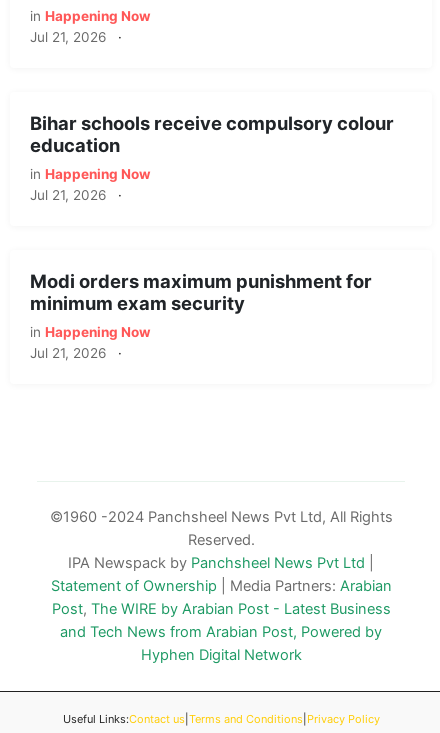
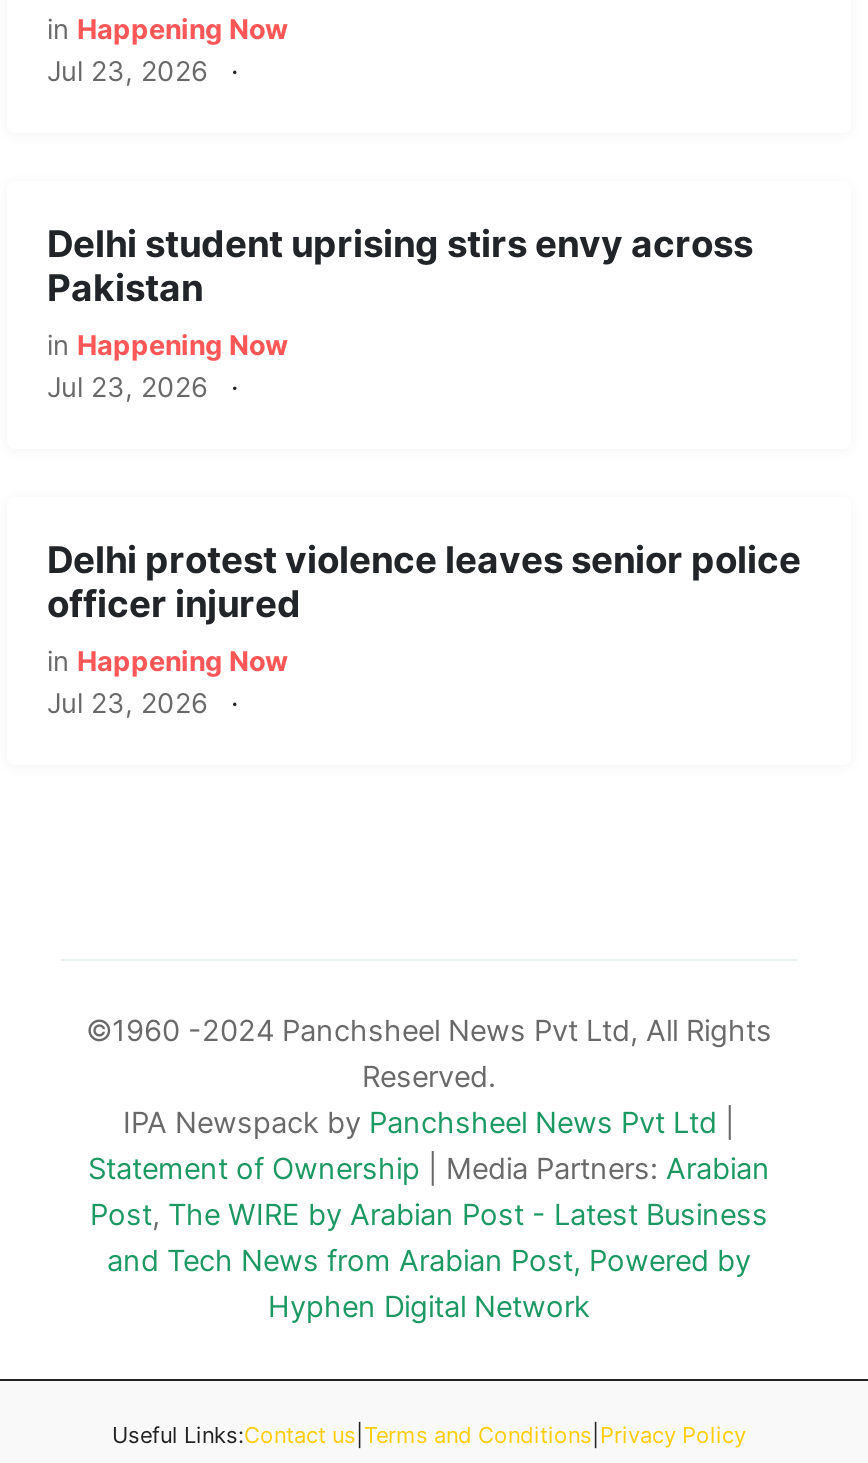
- Jul 21, 2026 ·
+ Jul 23, 2026 ·

- Bihar schools receive compulsory colour
- education
+ Delhi student uprising stirs envy across
+ Pakistan

- Jul 21, 2026 ·
+ Jul 23, 2026 ·

- Modi orders maximum punishment for
- minimum exam security
+ Delhi protest violence leaves senior police
+ officer injured

- Jul 21, 2026 ·
+ Jul 23, 2026 ·
